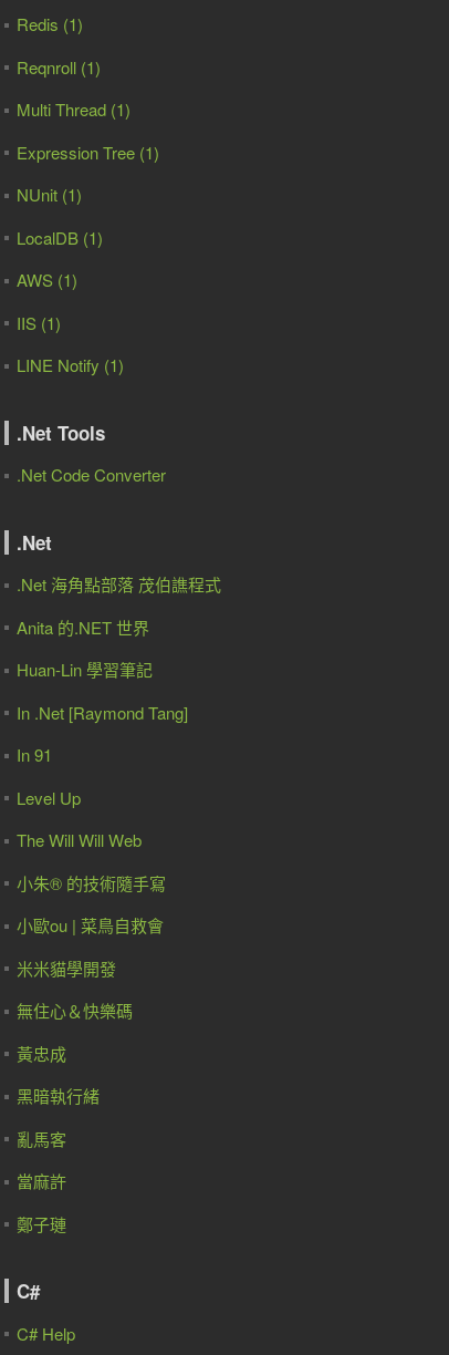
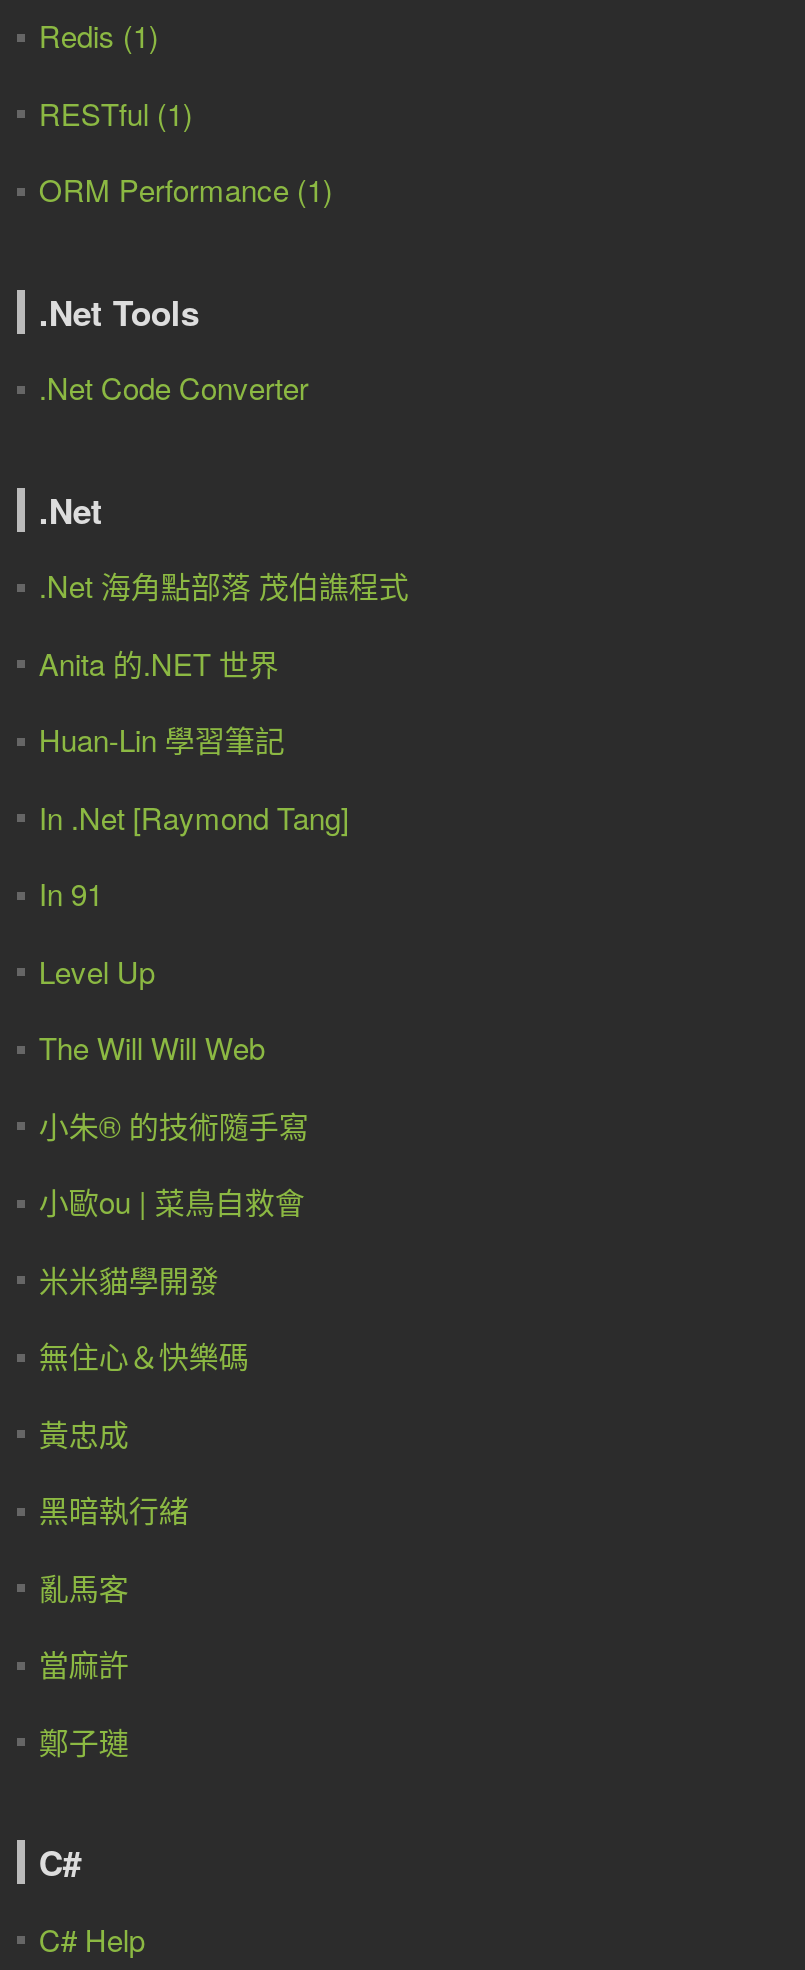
- Reqnroll (1)
- Multi Thread (1)
- Expression Tree (1)
- NUnit (1)
- LocalDB (1)
- AWS (1)
- IIS (1)
- LINE Notify (1)
+ RESTful (1)
+ ORM Performance (1)
